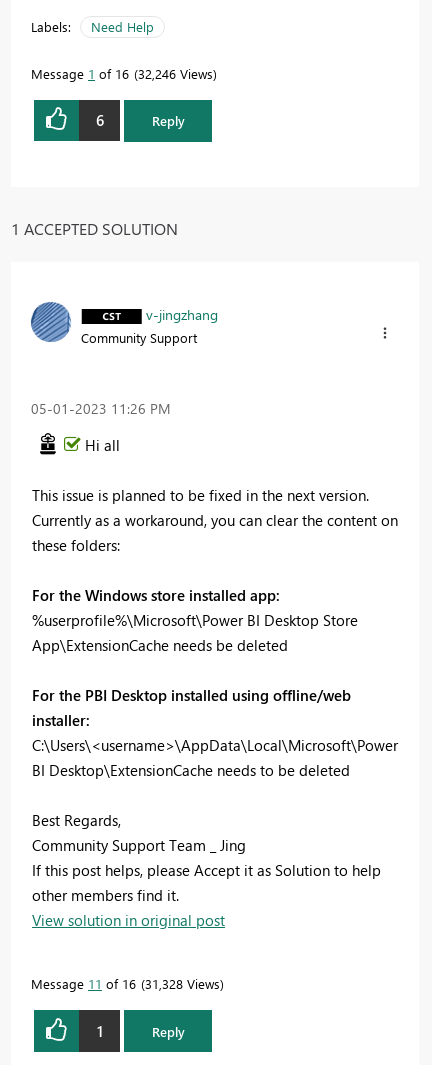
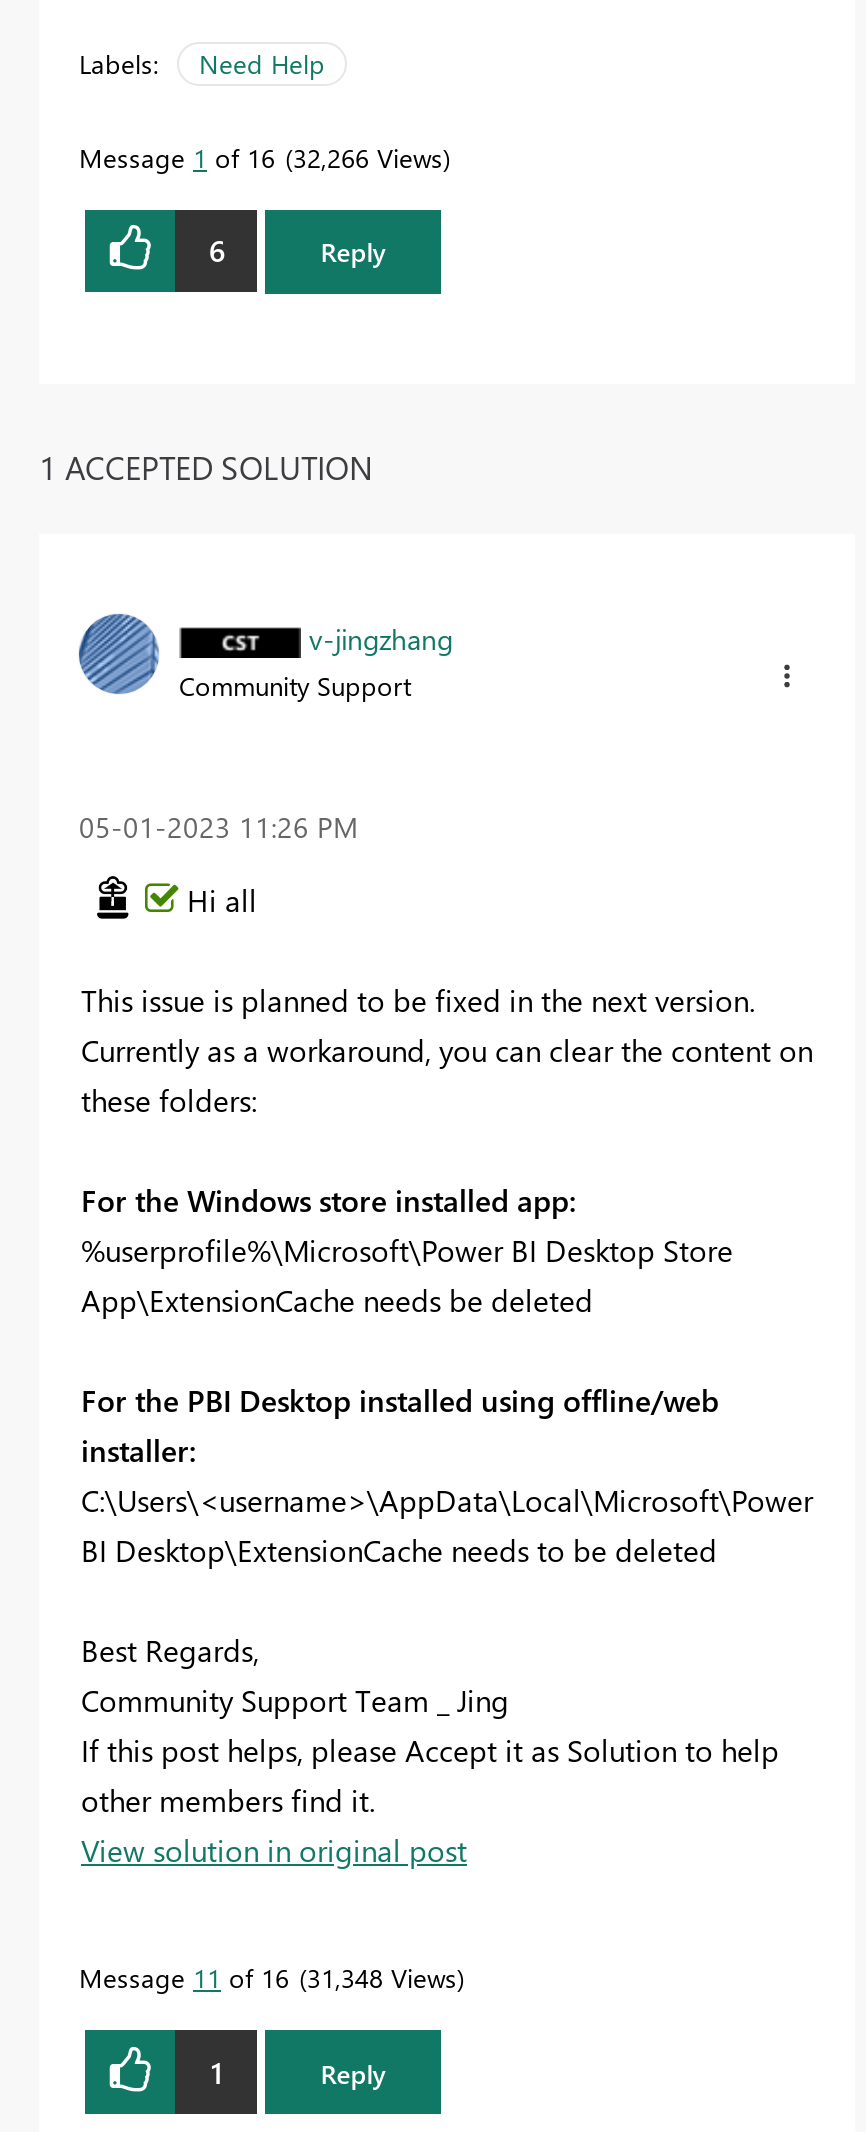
- Message 1 of 16 32,246 Views
+ Message 1 of 16 32,266 Views

- Message 11 of 16 31,328 Views
+ Message 11 of 16 31,348 Views
